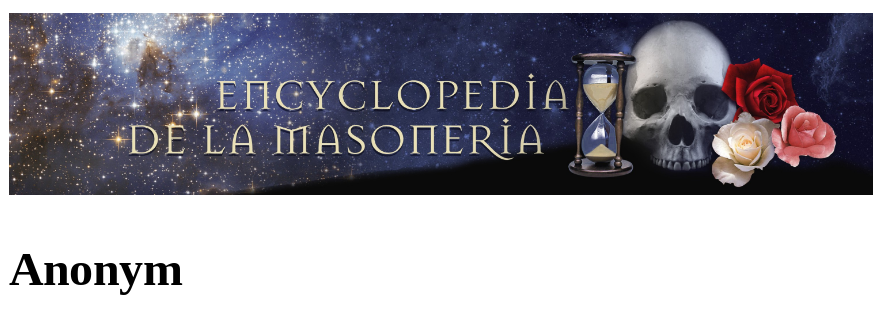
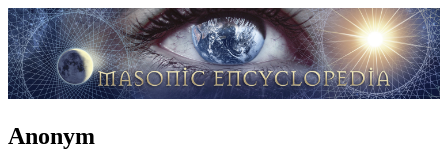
- [image]
+ [image]
